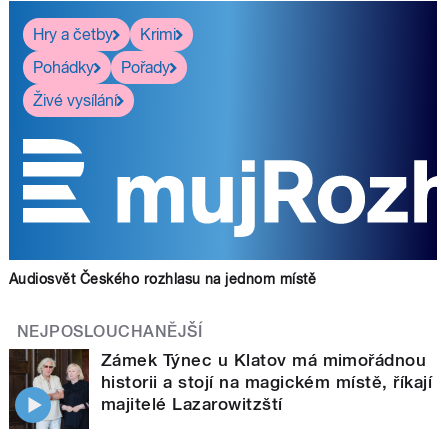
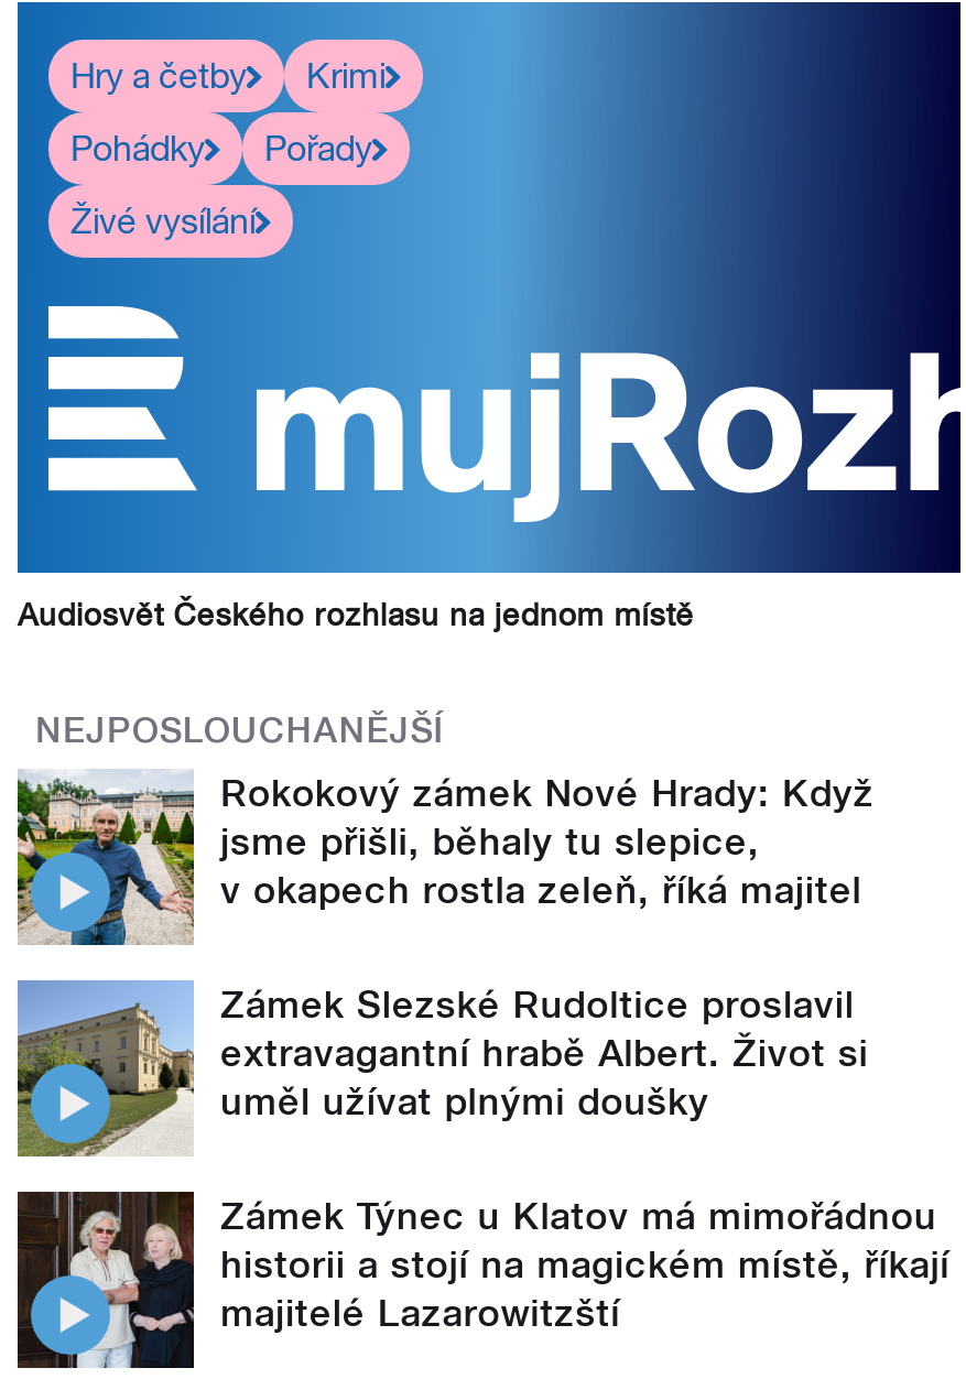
+ [image]
+ Rokokový zámek Nové Hrady: Když
+ jsme přišli, běhaly tu slepice,
+ v okapech rostla zeleň, říká majitel
+ Zámek Slezské Rudoltice proslavil
+ extravagantní hrabě Albert. Život si
+ uměl užívat plnými doušky

+ [image]
